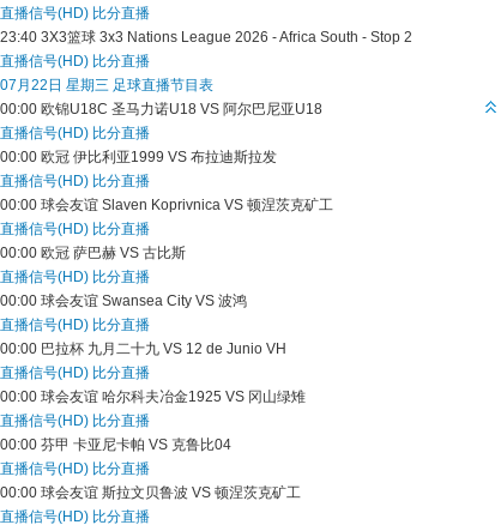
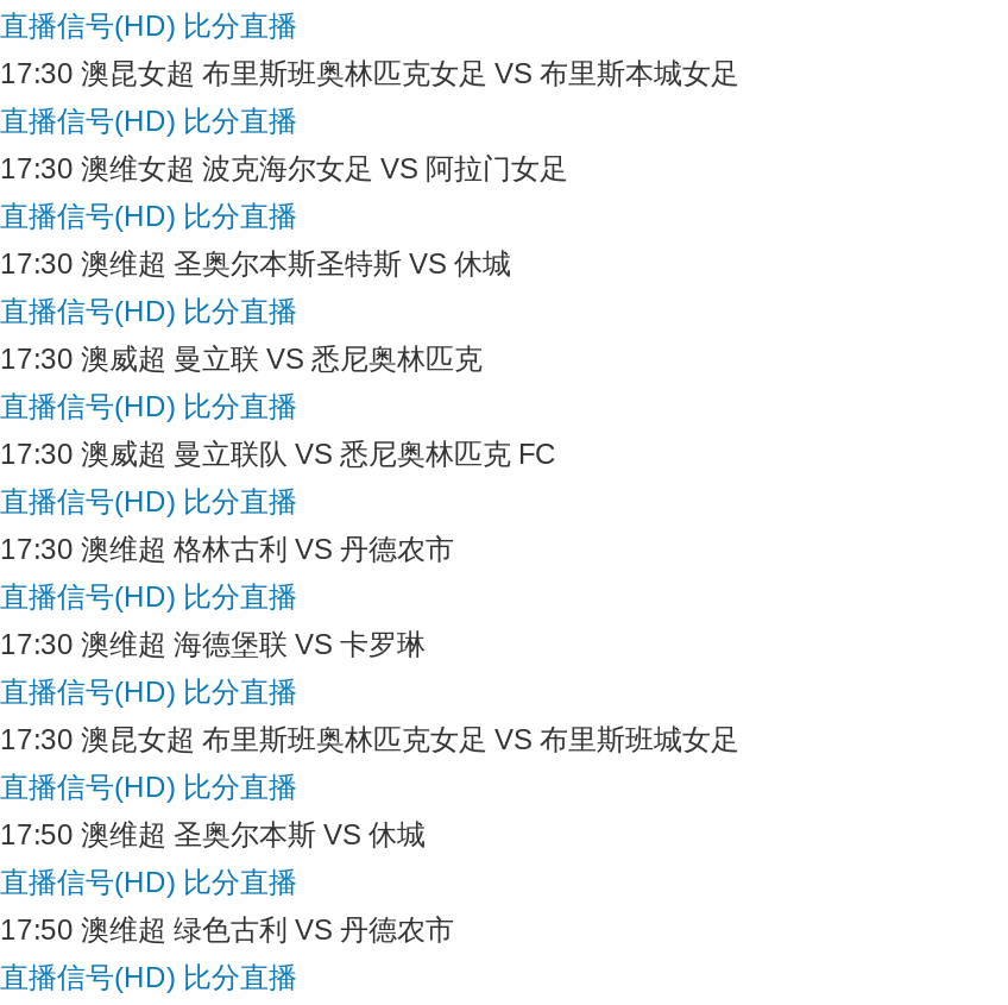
- 23:40 3X3篮球3x3 Nations League 2026 - Africa South - Stop 2
+ 17:30 澳昆女超布里斯班奥林匹克女足 VS 布里斯本城女足

- 07月22日 星期三 足球直播节目表
- 00:00 欧锦U18C圣马力诺U18 VS 阿尔巴尼亚U18
+ 17:30 澳维女超波克海尔女足 VS 阿拉门女足

- 00:00 欧冠伊比利亚1999 VS 布拉迪斯拉发
+ 17:30 澳维超圣奥尔本斯圣特斯 VS 休城

- 00:00 球会友谊Slaven Koprivnica VS 顿涅茨克矿工
+ 17:30 澳威超曼立联 VS 悉尼奥林匹克

- 00:00 欧冠萨巴赫 VS 古比斯
+ 17:30 澳威超曼立联队 VS 悉尼奥林匹克 FC

- 00:00 球会友谊Swansea City VS 波鸿
+ 17:30 澳维超格林古利 VS 丹德农市

- 00:00 巴拉杯九月二十九 VS 12 de Junio VH
+ 17:30 澳维超海德堡联 VS 卡罗琳

- 00:00 球会友谊哈尔科夫冶金1925 VS 冈山绿雉
+ 17:30 澳昆女超布里斯班奥林匹克女足 VS 布里斯班城女足

- 00:00 芬甲卡亚尼卡帕 VS 克鲁比04
+ 17:50 澳维超圣奥尔本斯 VS 休城

- 00:00 球会友谊斯拉文贝鲁波 VS 顿涅茨克矿工
+ 17:50 澳维超绿色古利 VS 丹德农市
